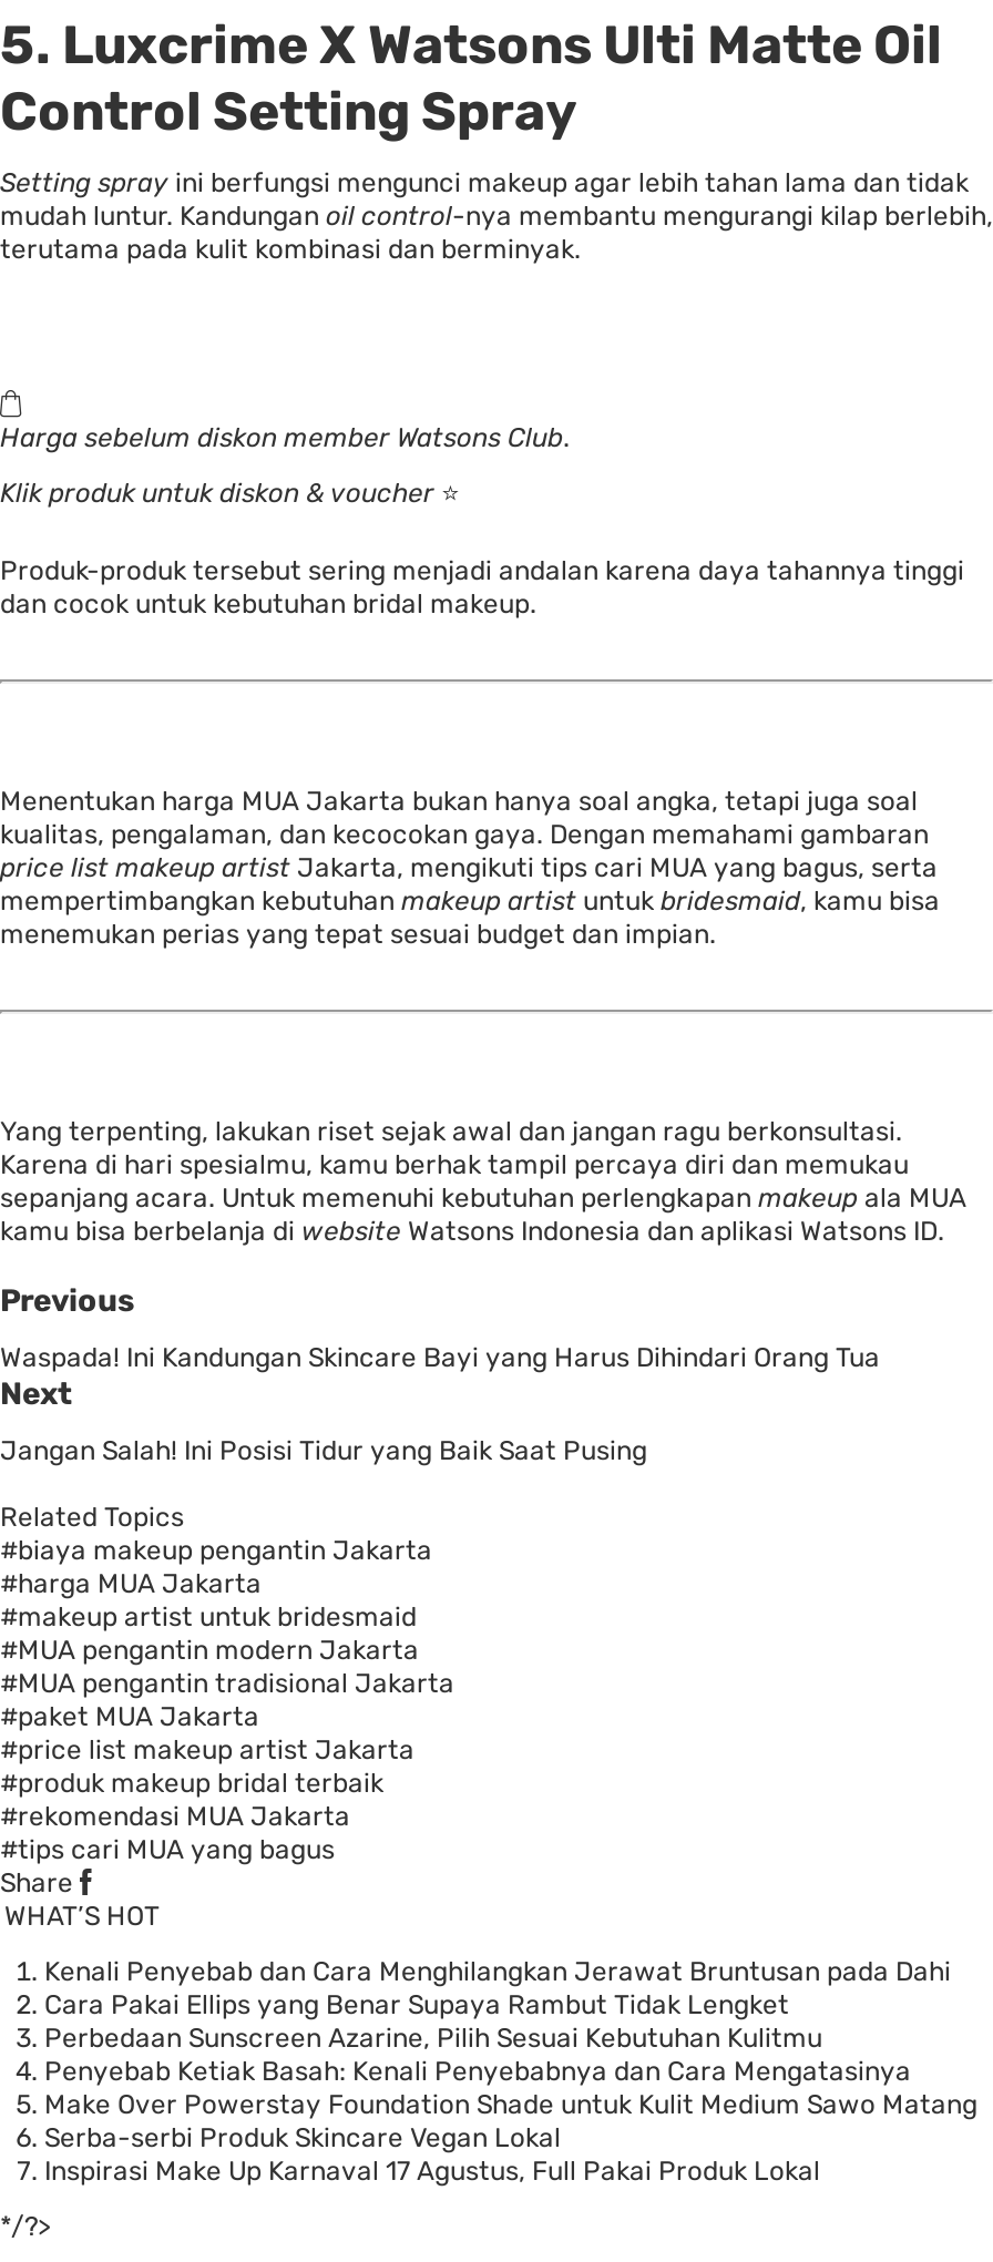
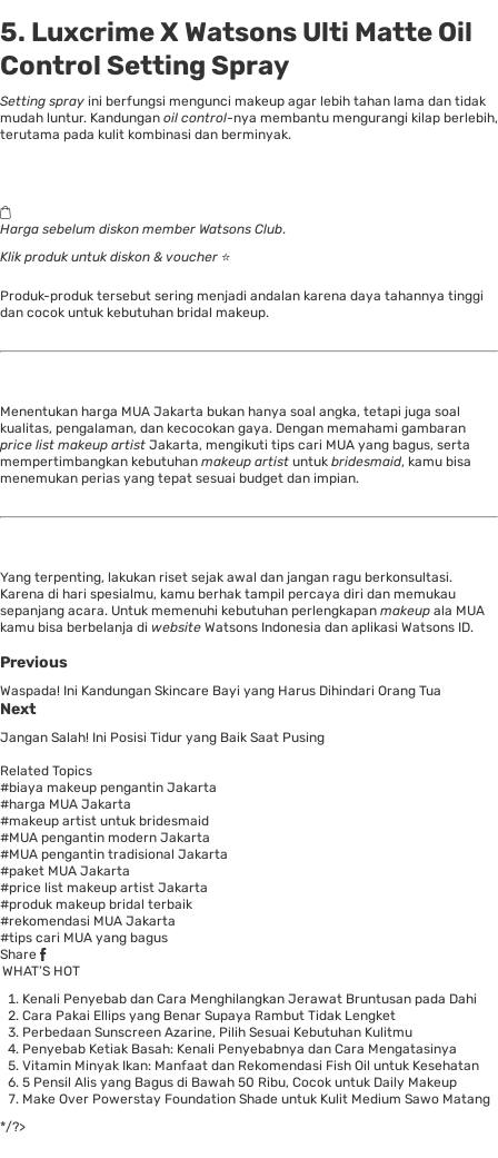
+ Vitamin Minyak Ikan: Manfaat dan Rekomendasi Fish Oil untuk Kesehatan
+ 5 Pensil Alis yang Bagus di Bawah 50 Ribu, Cocok untuk Daily Makeup

moved down: Make Over Powerstay Foundation Shade untuk Kulit Medium Sawo Matang

- Serba-serbi Produk Skincare Vegan Lokal
- Inspirasi Make Up Karnaval 17 Agustus, Full Pakai Produk Lokal
